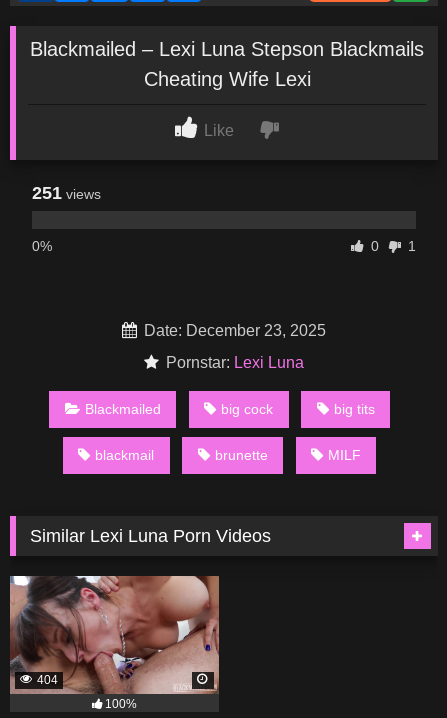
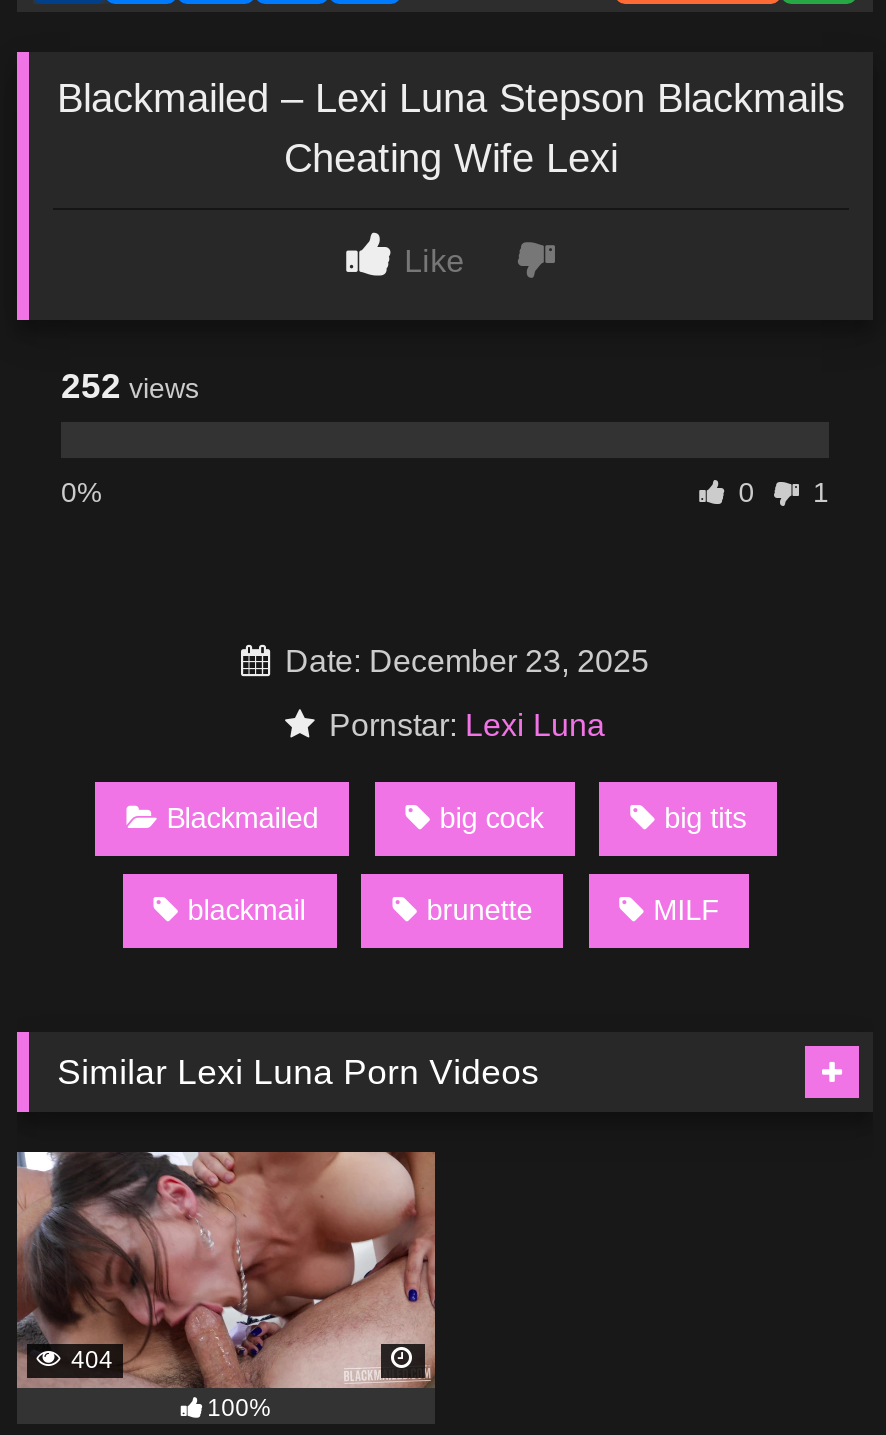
- 251 views
+ 252 views
